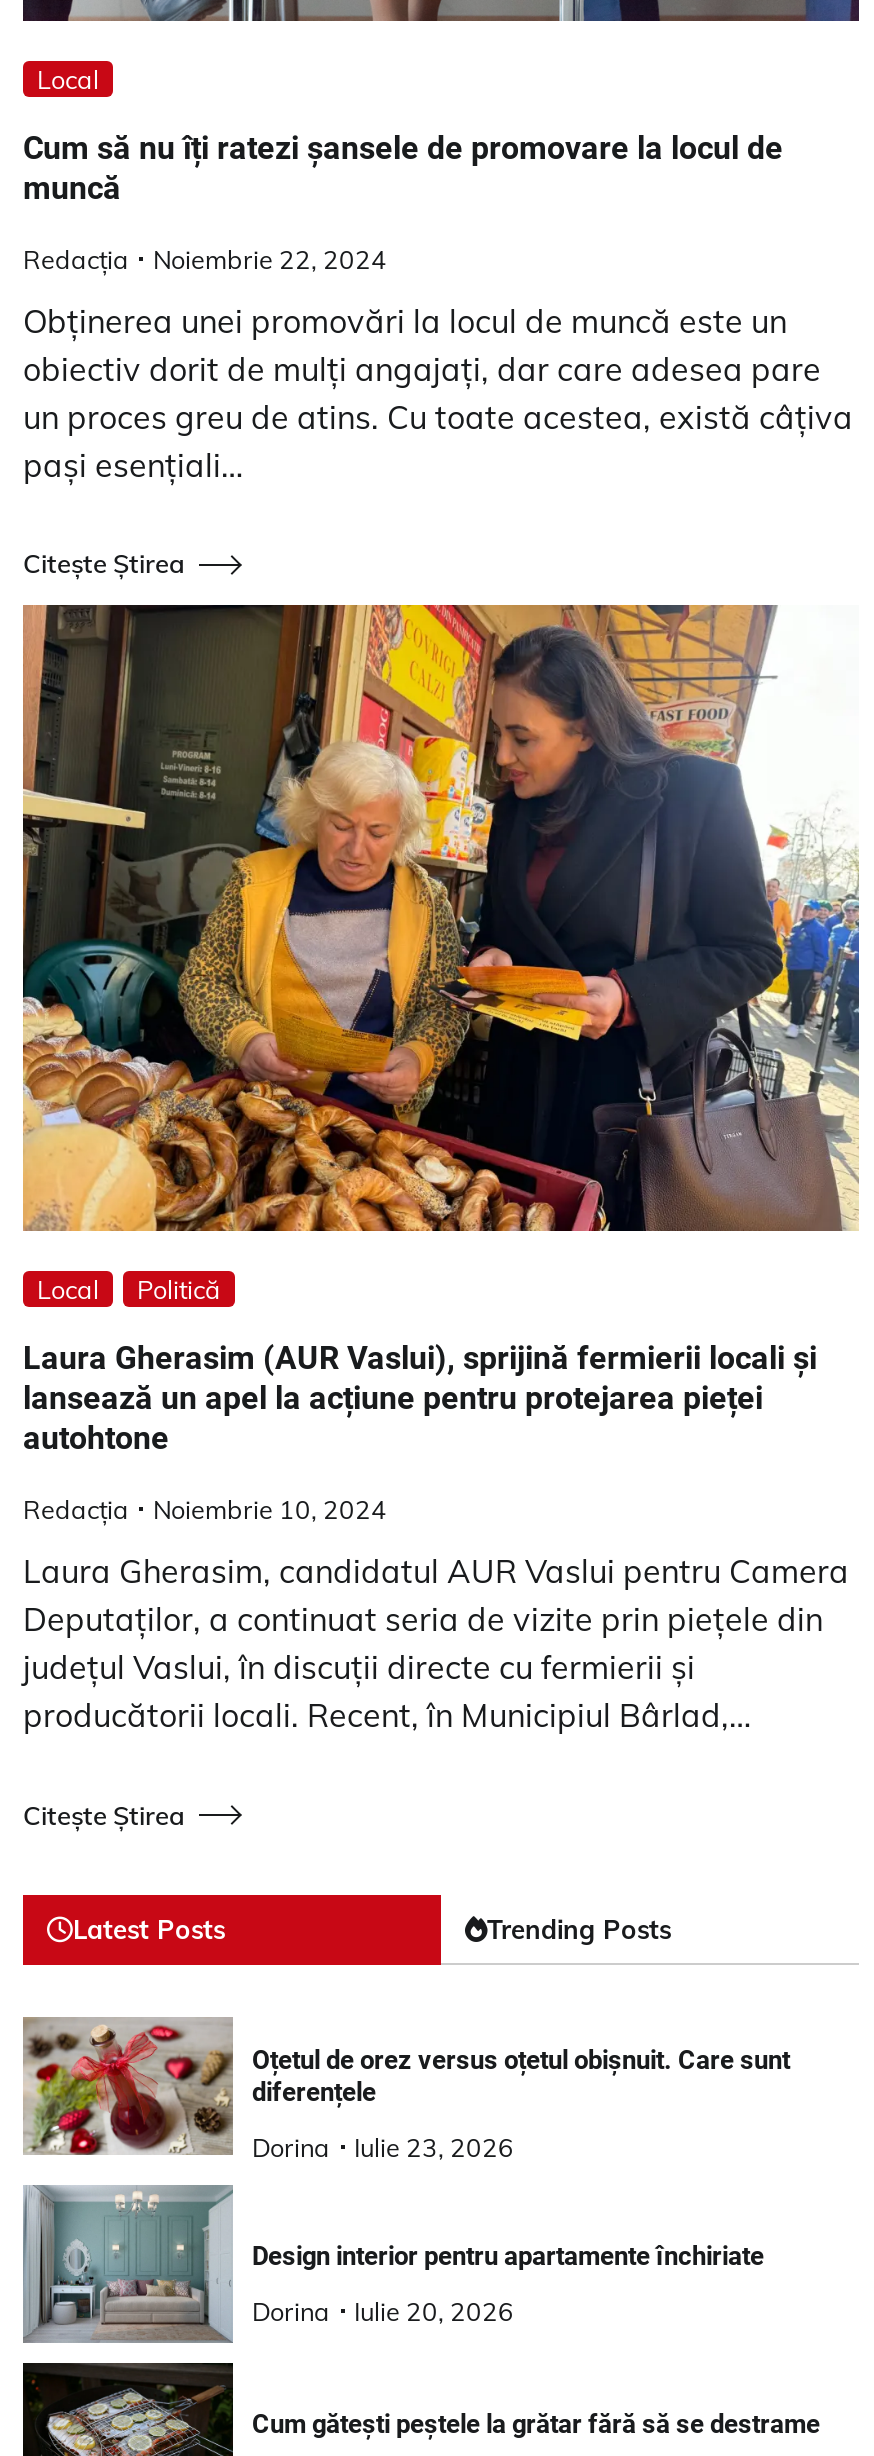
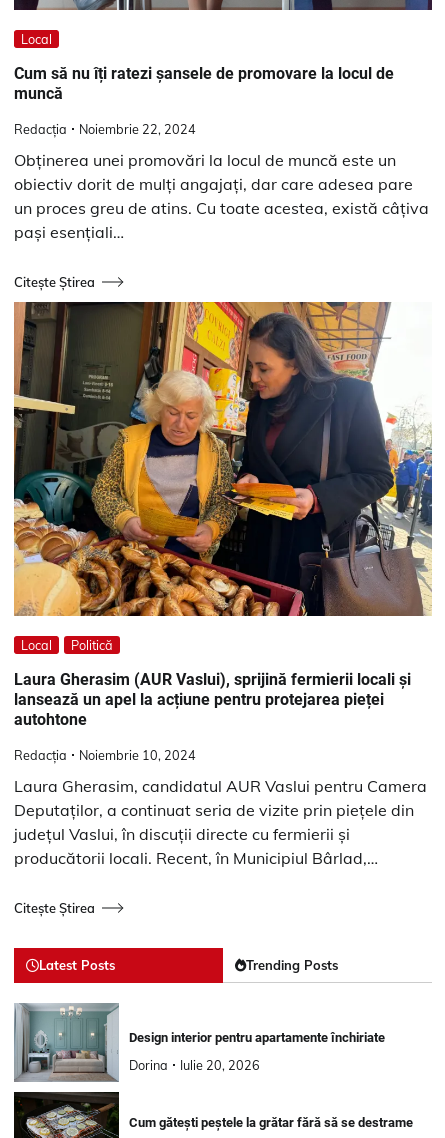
- [image]
- Oțetul de orez versus oțetul obișnuit. Care sunt
- diferențele
- Dorina
- Iulie 23, 2026
